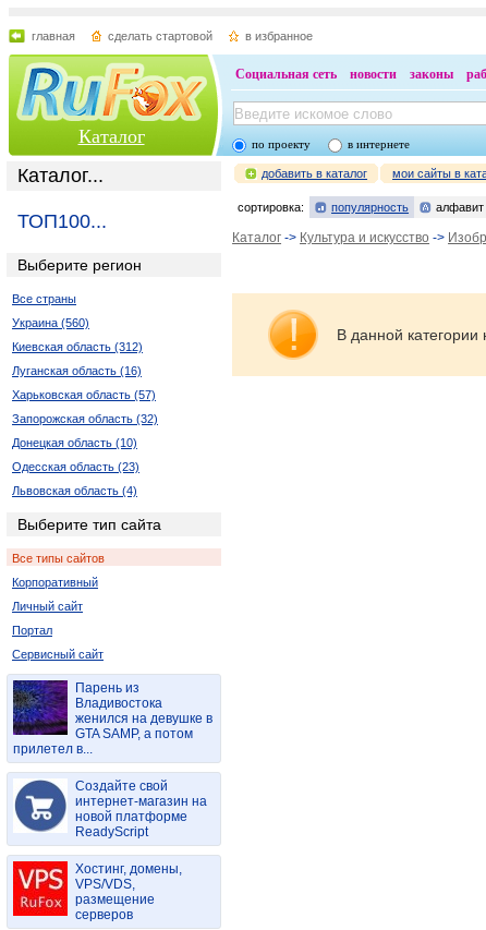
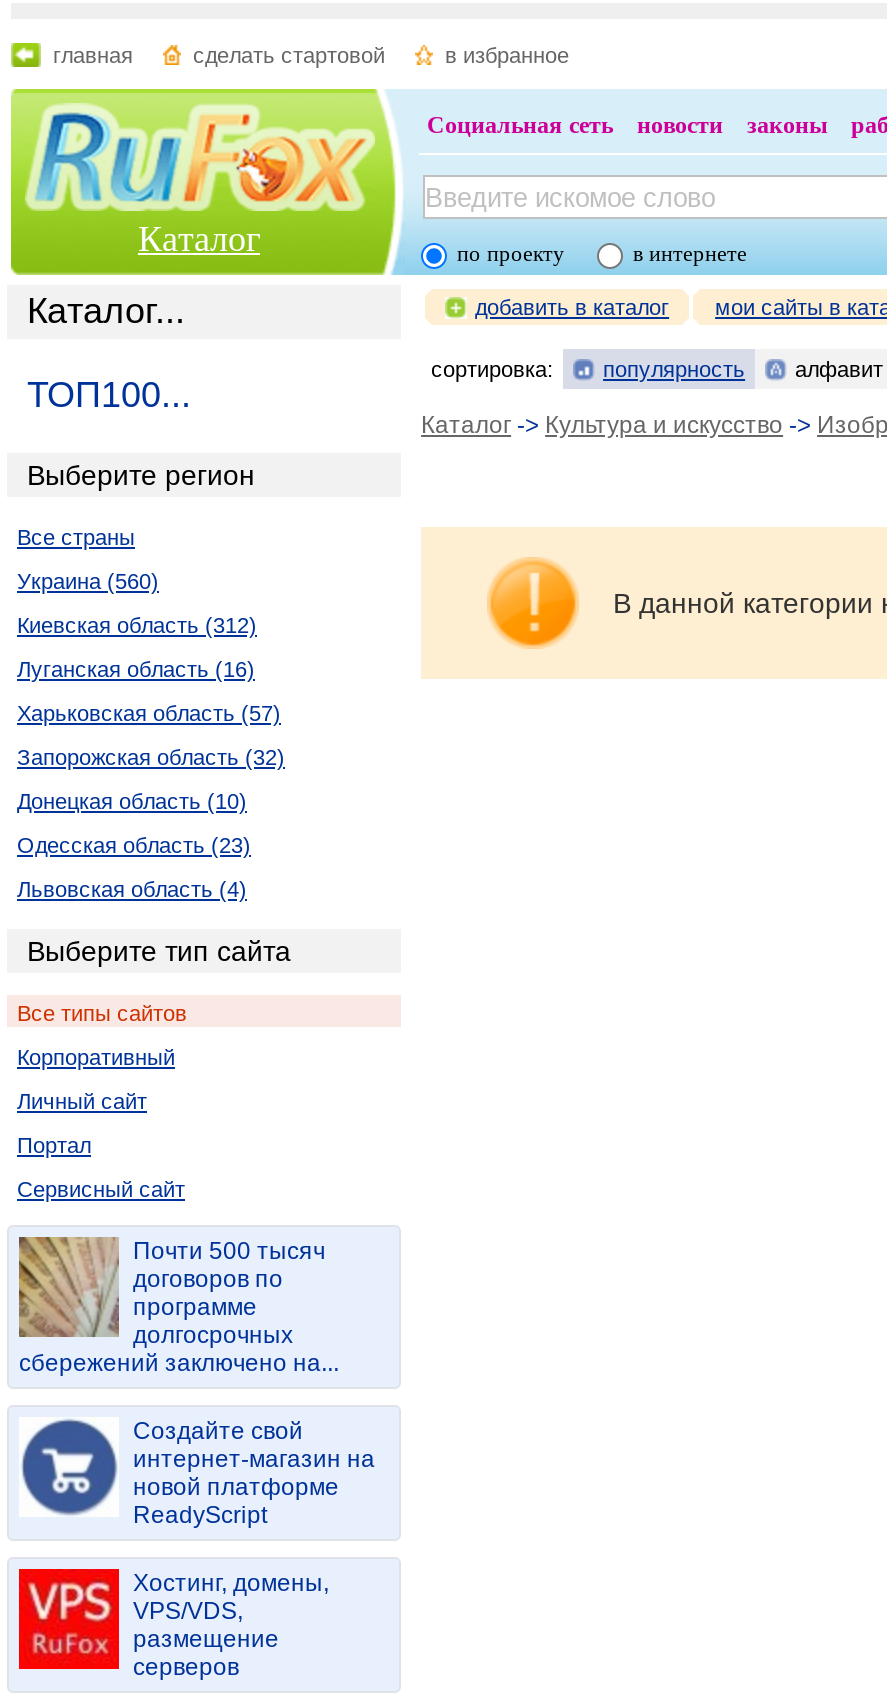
- [image]
- Парень из
- Владивостока
- женился на девушке в
- GTA SAMP, а потом
- прилетел в...
+ [image]
+ Почти 500 тысяч
+ договоров по
+ программе
+ долгосрочных
+ сбережений заключено на...
